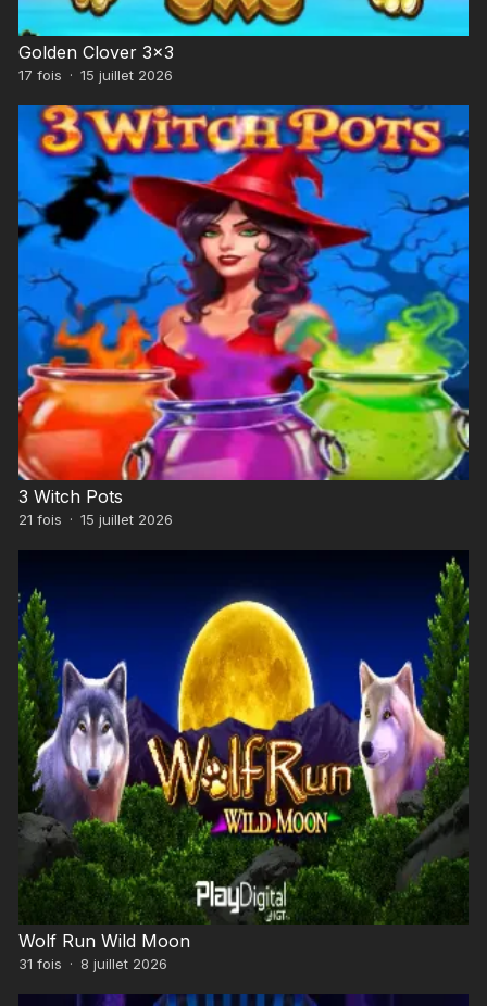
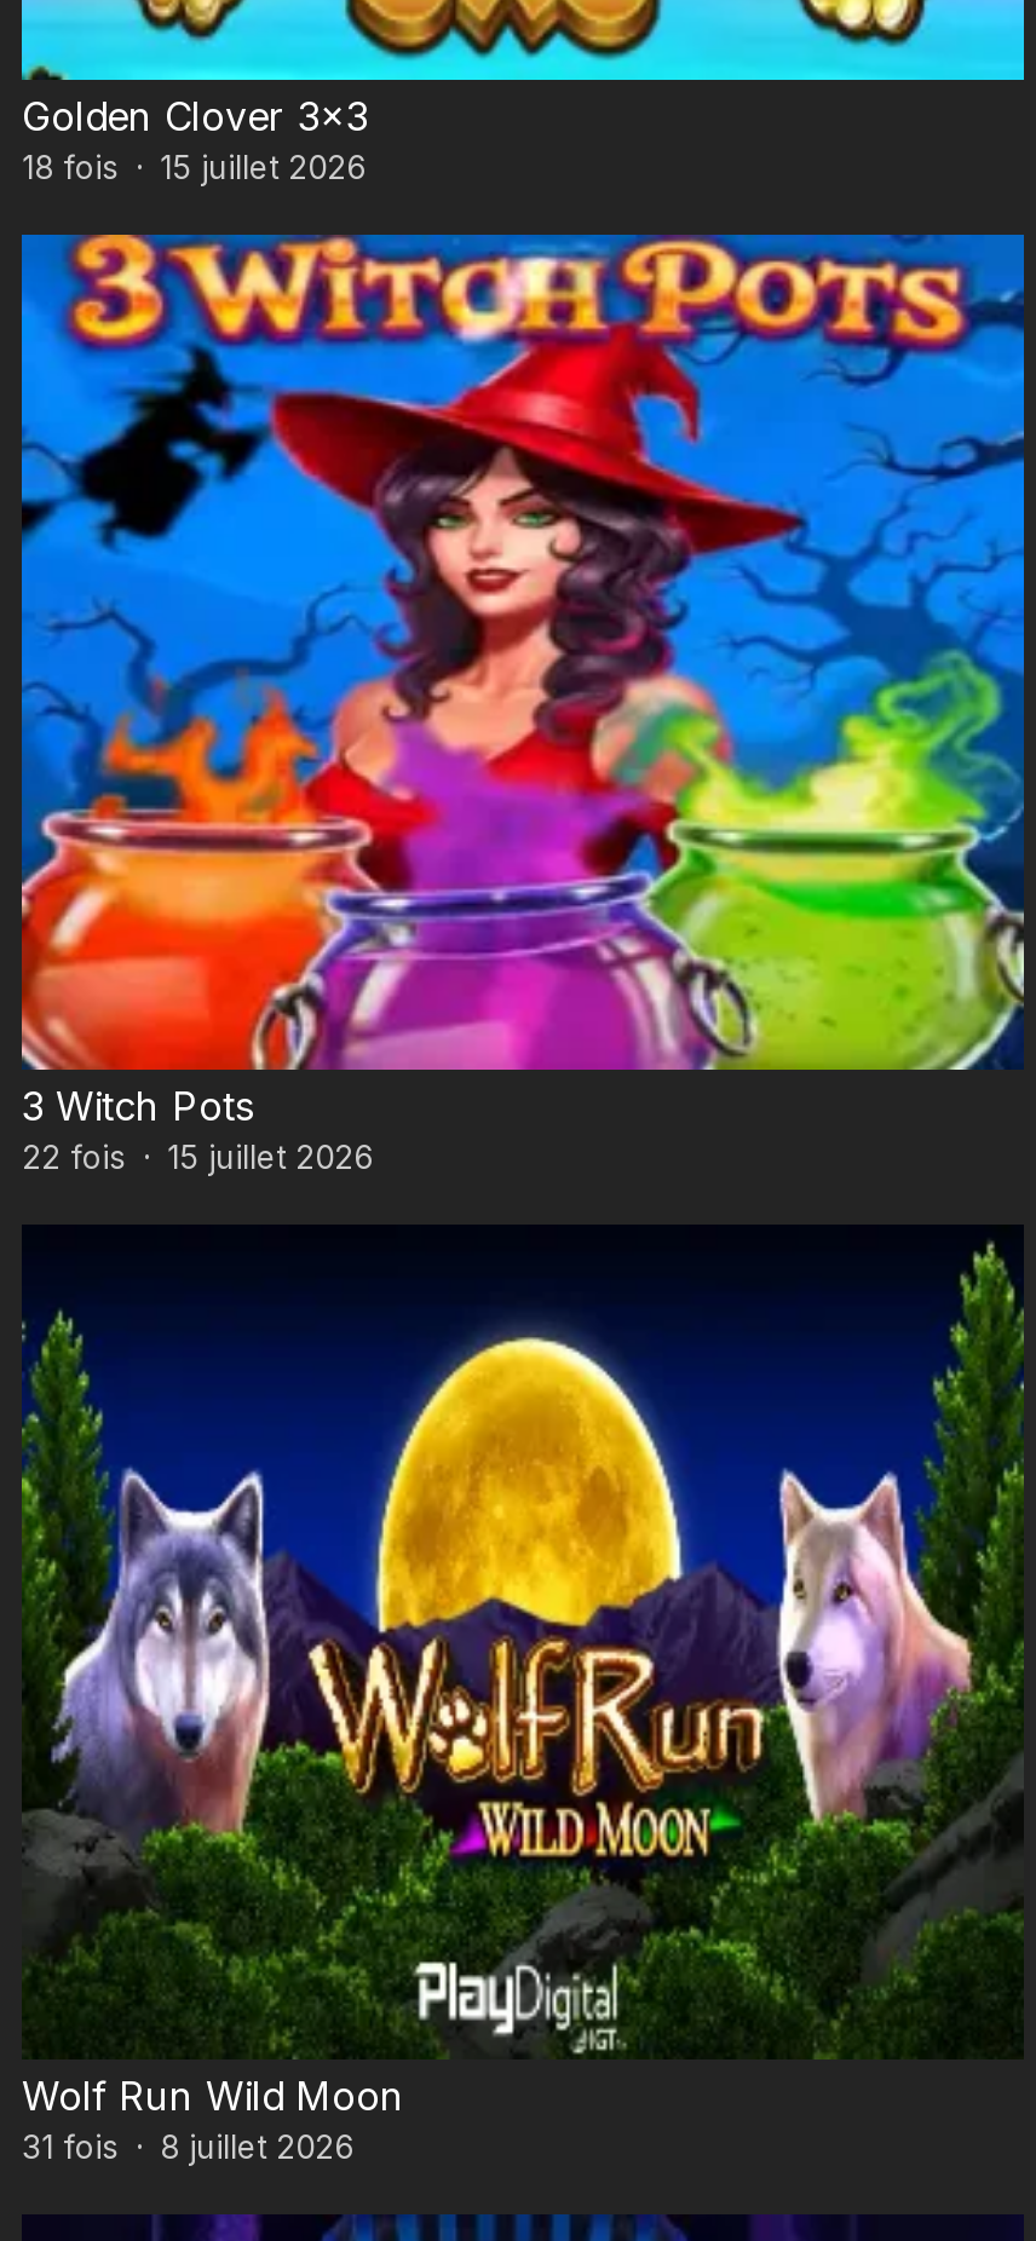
- 17 fois · 15 juillet 2026
+ 18 fois · 15 juillet 2026

- 21 fois · 15 juillet 2026
+ 22 fois · 15 juillet 2026
